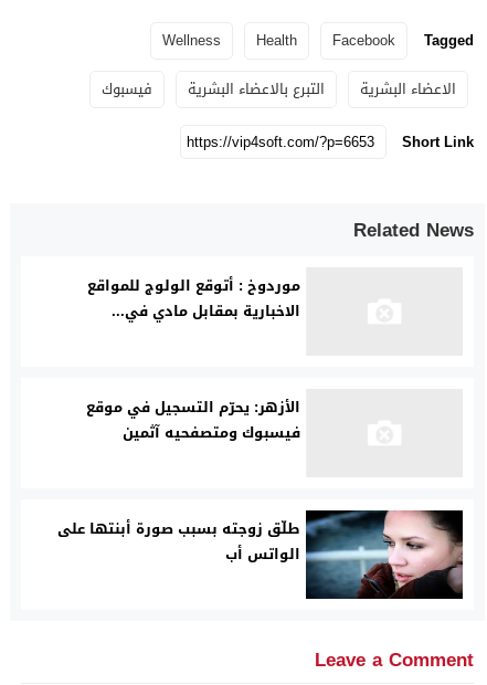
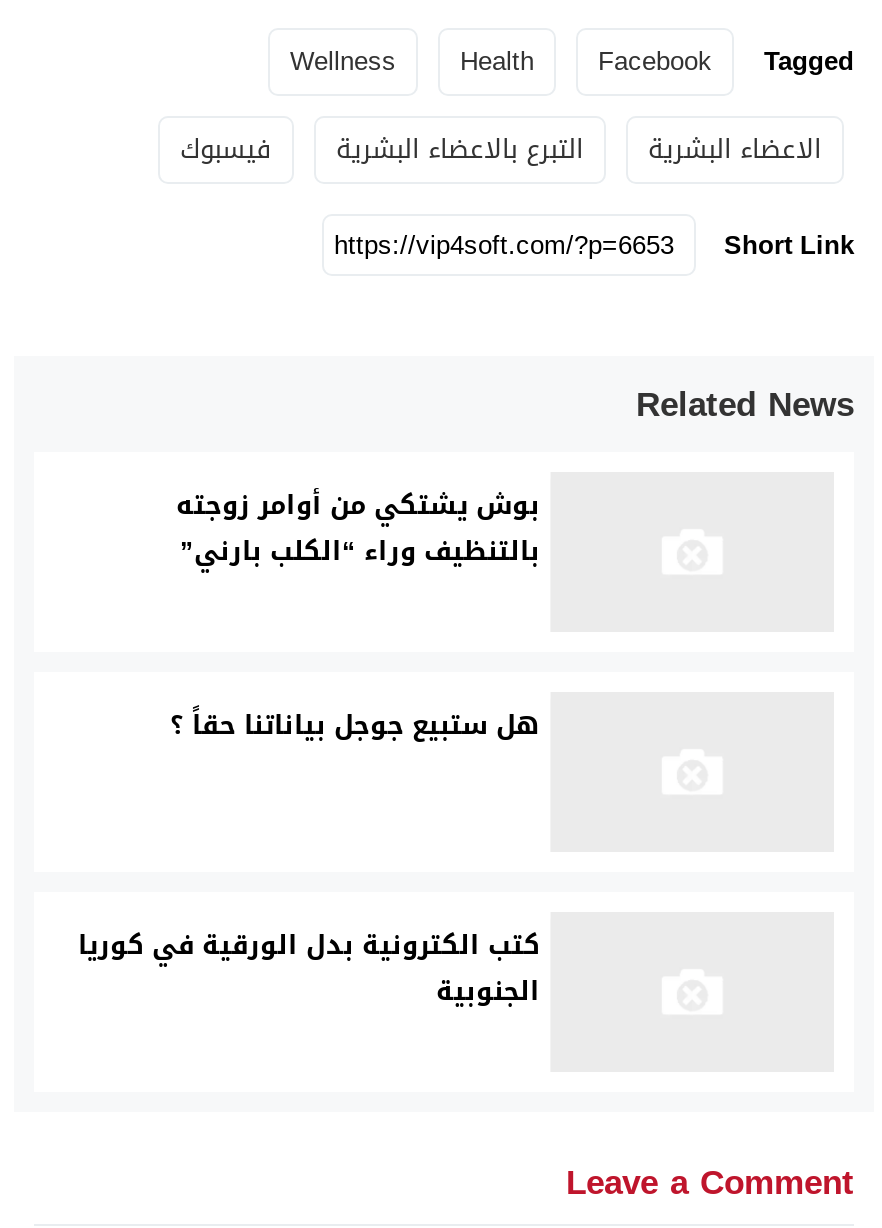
- موردوخ : أتوقع الولوج للمواقع
- الاخبارية بمقابل مادي في...
+ بوش يشتكي من أوامر زوجته
+ بالتنظيف وراء “الكلب بارني”

- الأزهر: يحرّم التسجيل في موقع
- فيسبوك ومتصفحيه آثمين
+ هل ستبيع جوجل بياناتنا حقاً ؟

- طلّق زوجته بسبب صورة أبنتها على
- الواتس أب
+ كتب الكترونية بدل الورقية في كوريا
+ الجنوبية

- [image]
